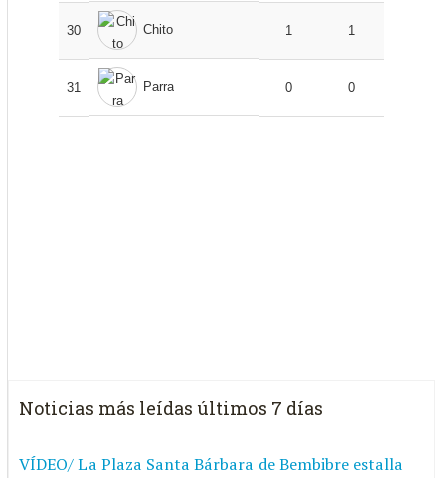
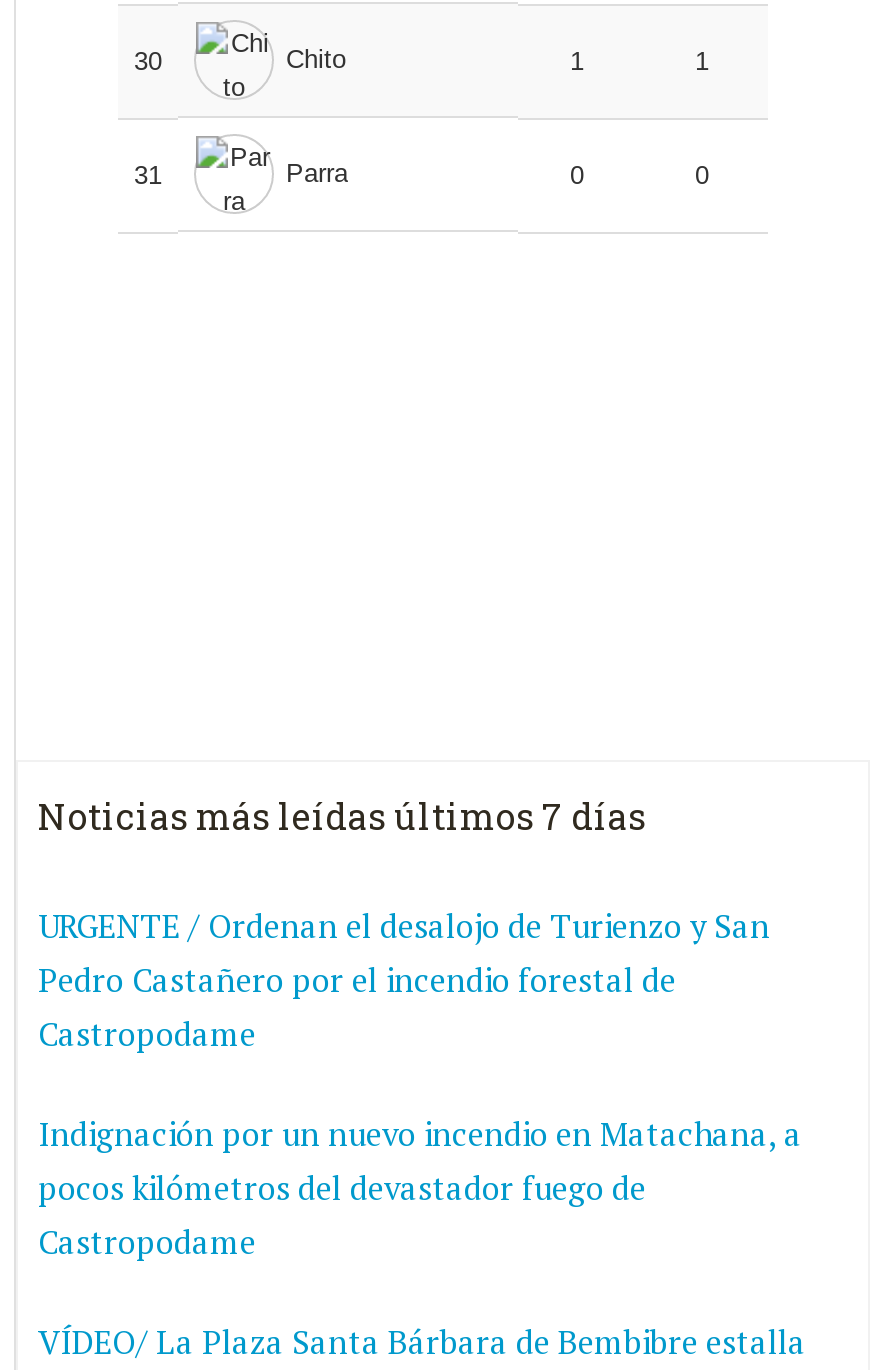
+ URGENTE / Ordenan el desalojo de Turienzo y San
+ Pedro Castañero por el incendio forestal de
+ Castropodame
+ Indignación por un nuevo incendio en Matachana, a
+ pocos kilómetros del devastador fuego de
+ Castropodame
